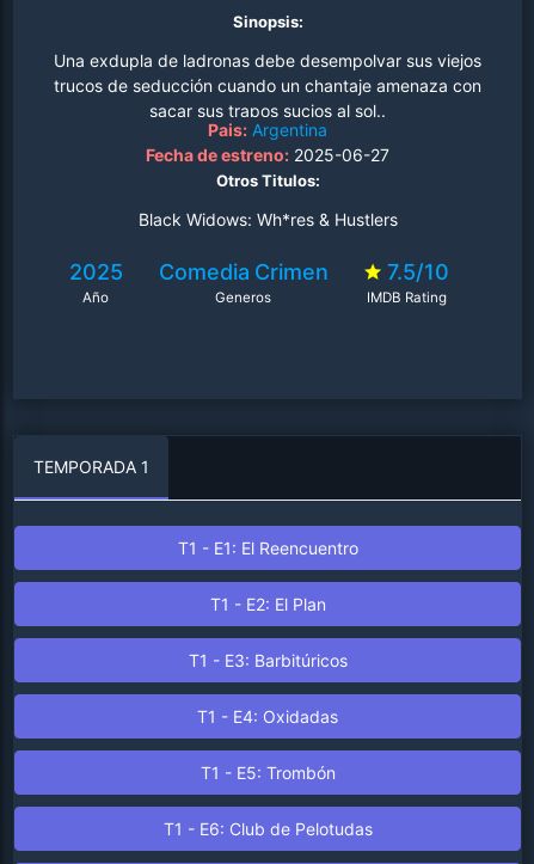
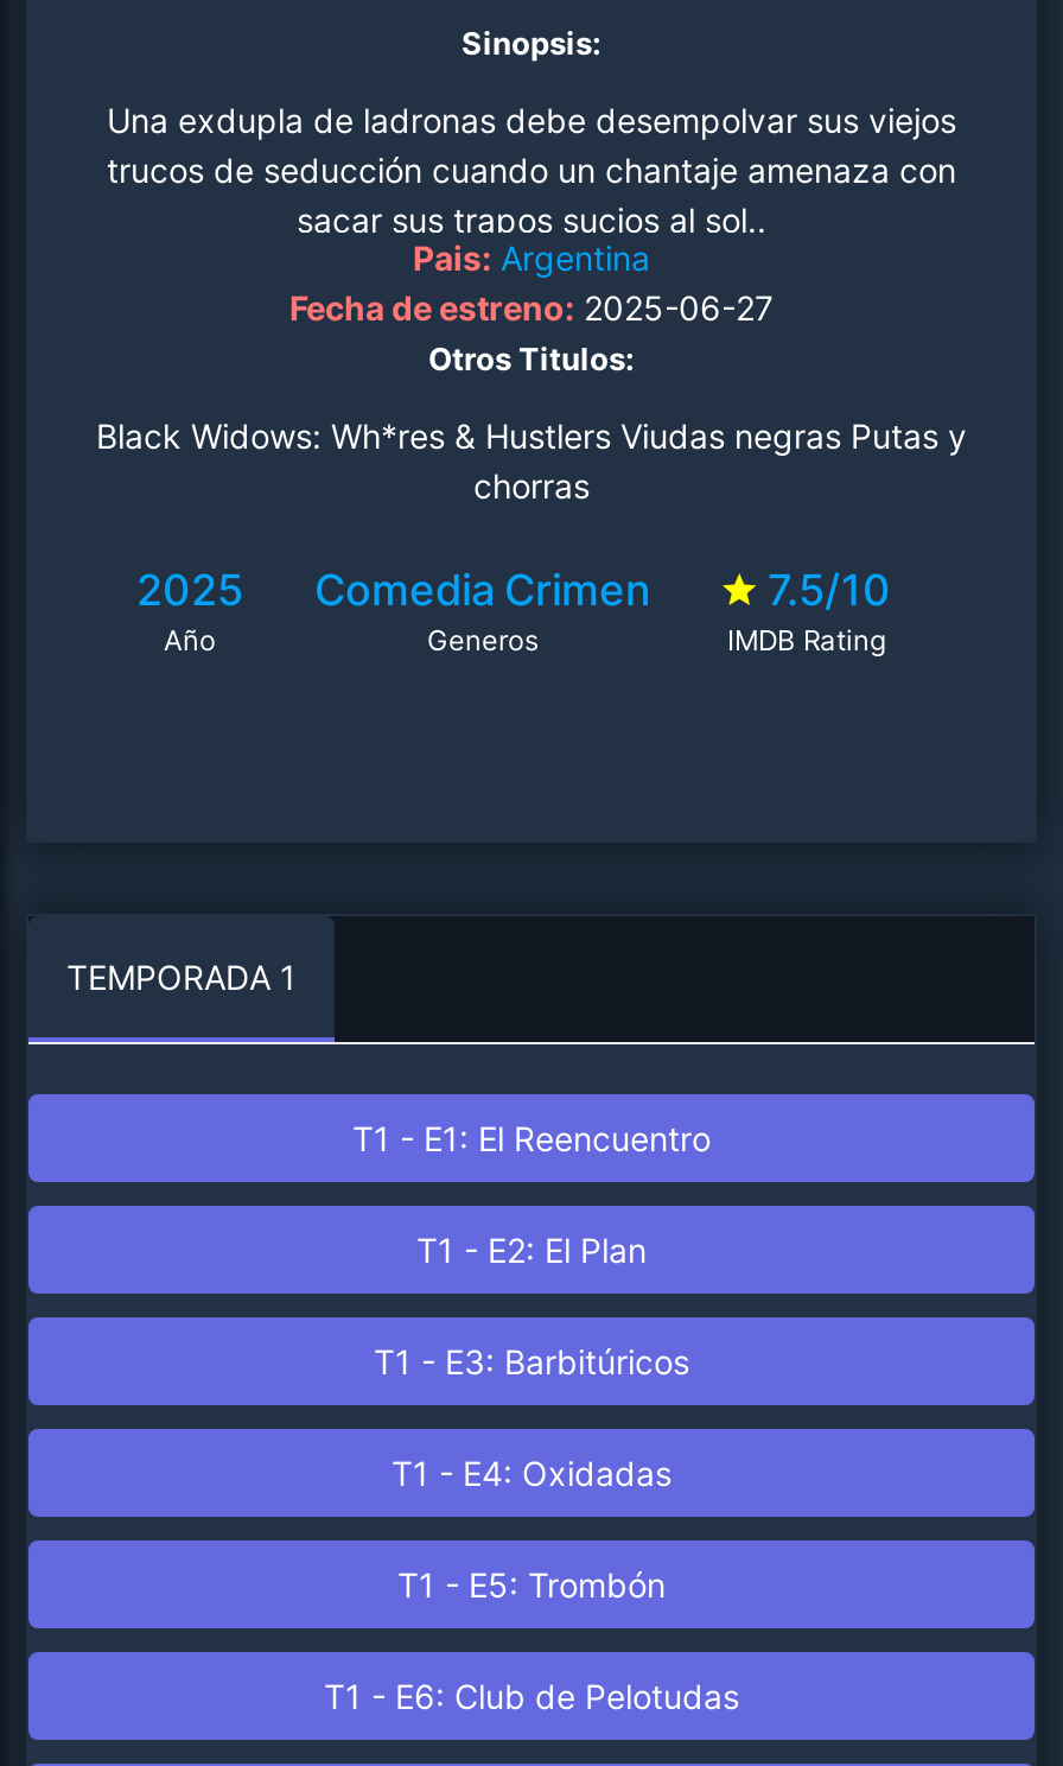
- Black Widows: Wh*res & Hustlers
+ Black Widows: Wh*res & Hustlers Viudas negras Putas y
+ chorras
